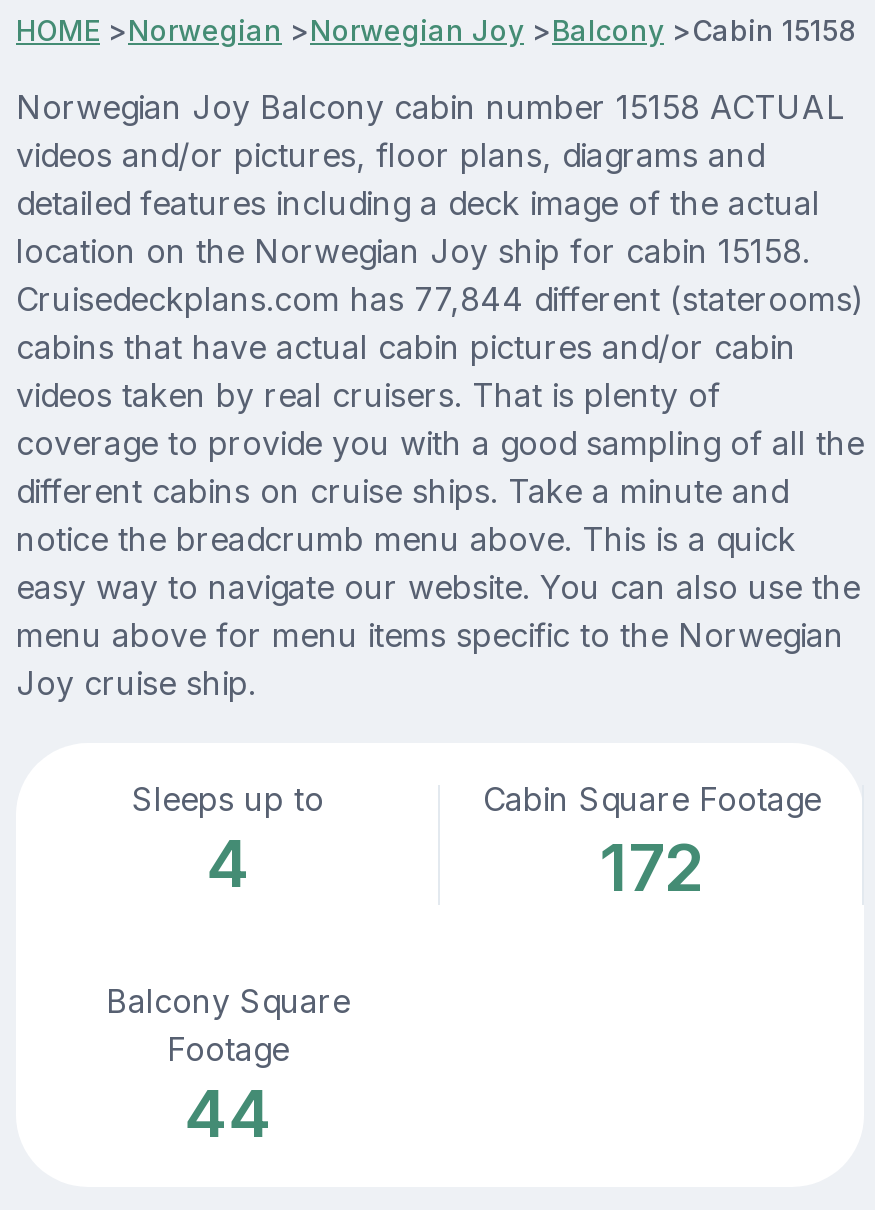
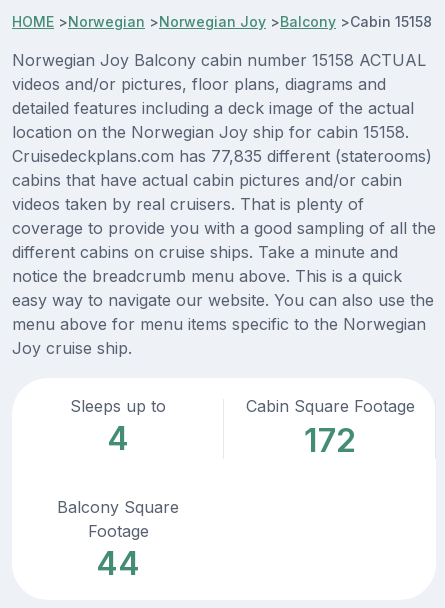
- Cruisedeckplans.com has 77,844 different (staterooms)
+ Cruisedeckplans.com has 77,835 different (staterooms)
